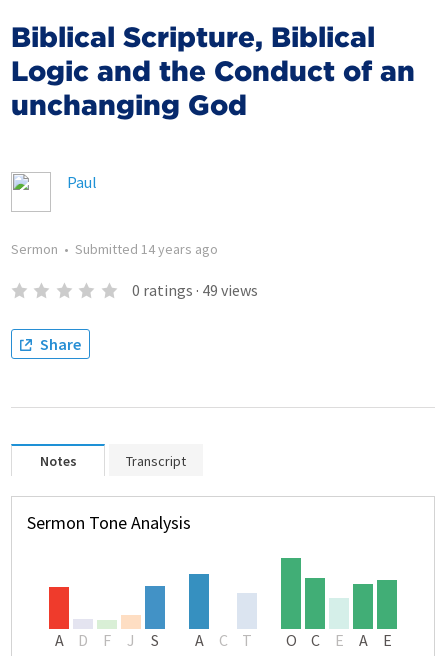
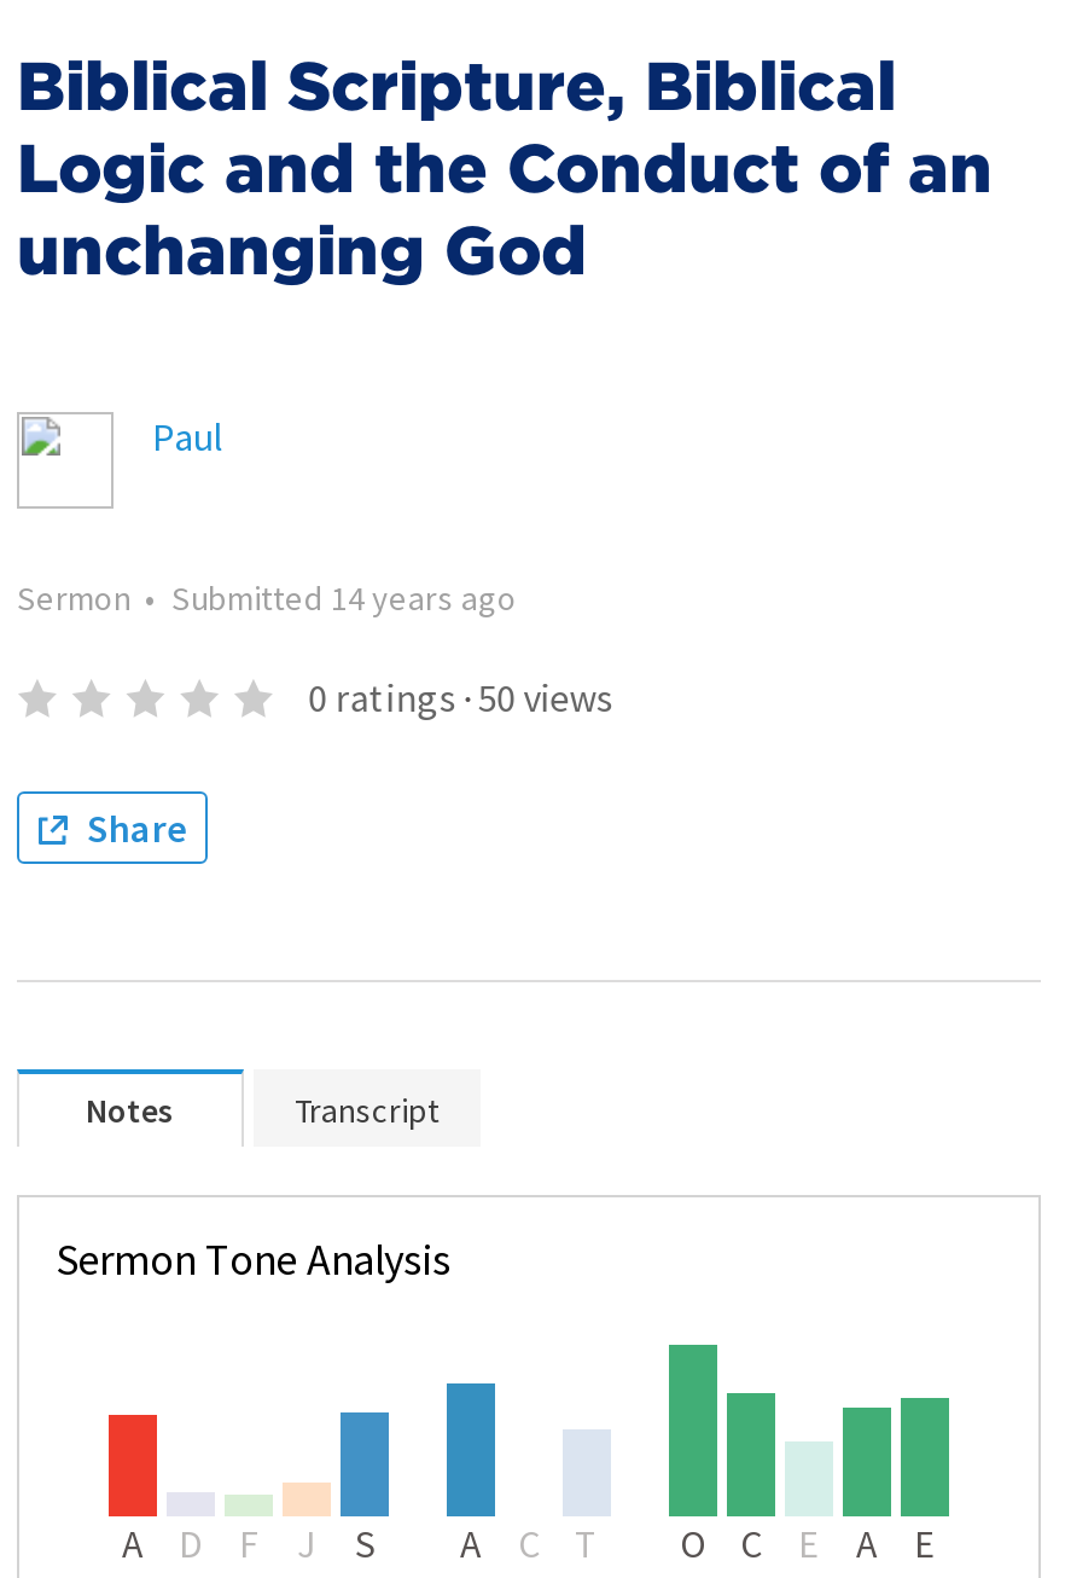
- 0 ratings · 49 views
+ 0 ratings · 50 views
